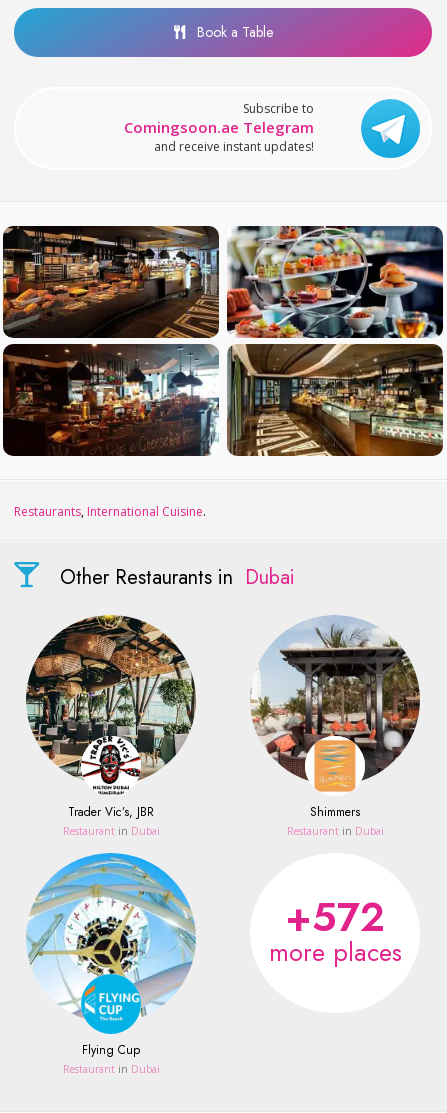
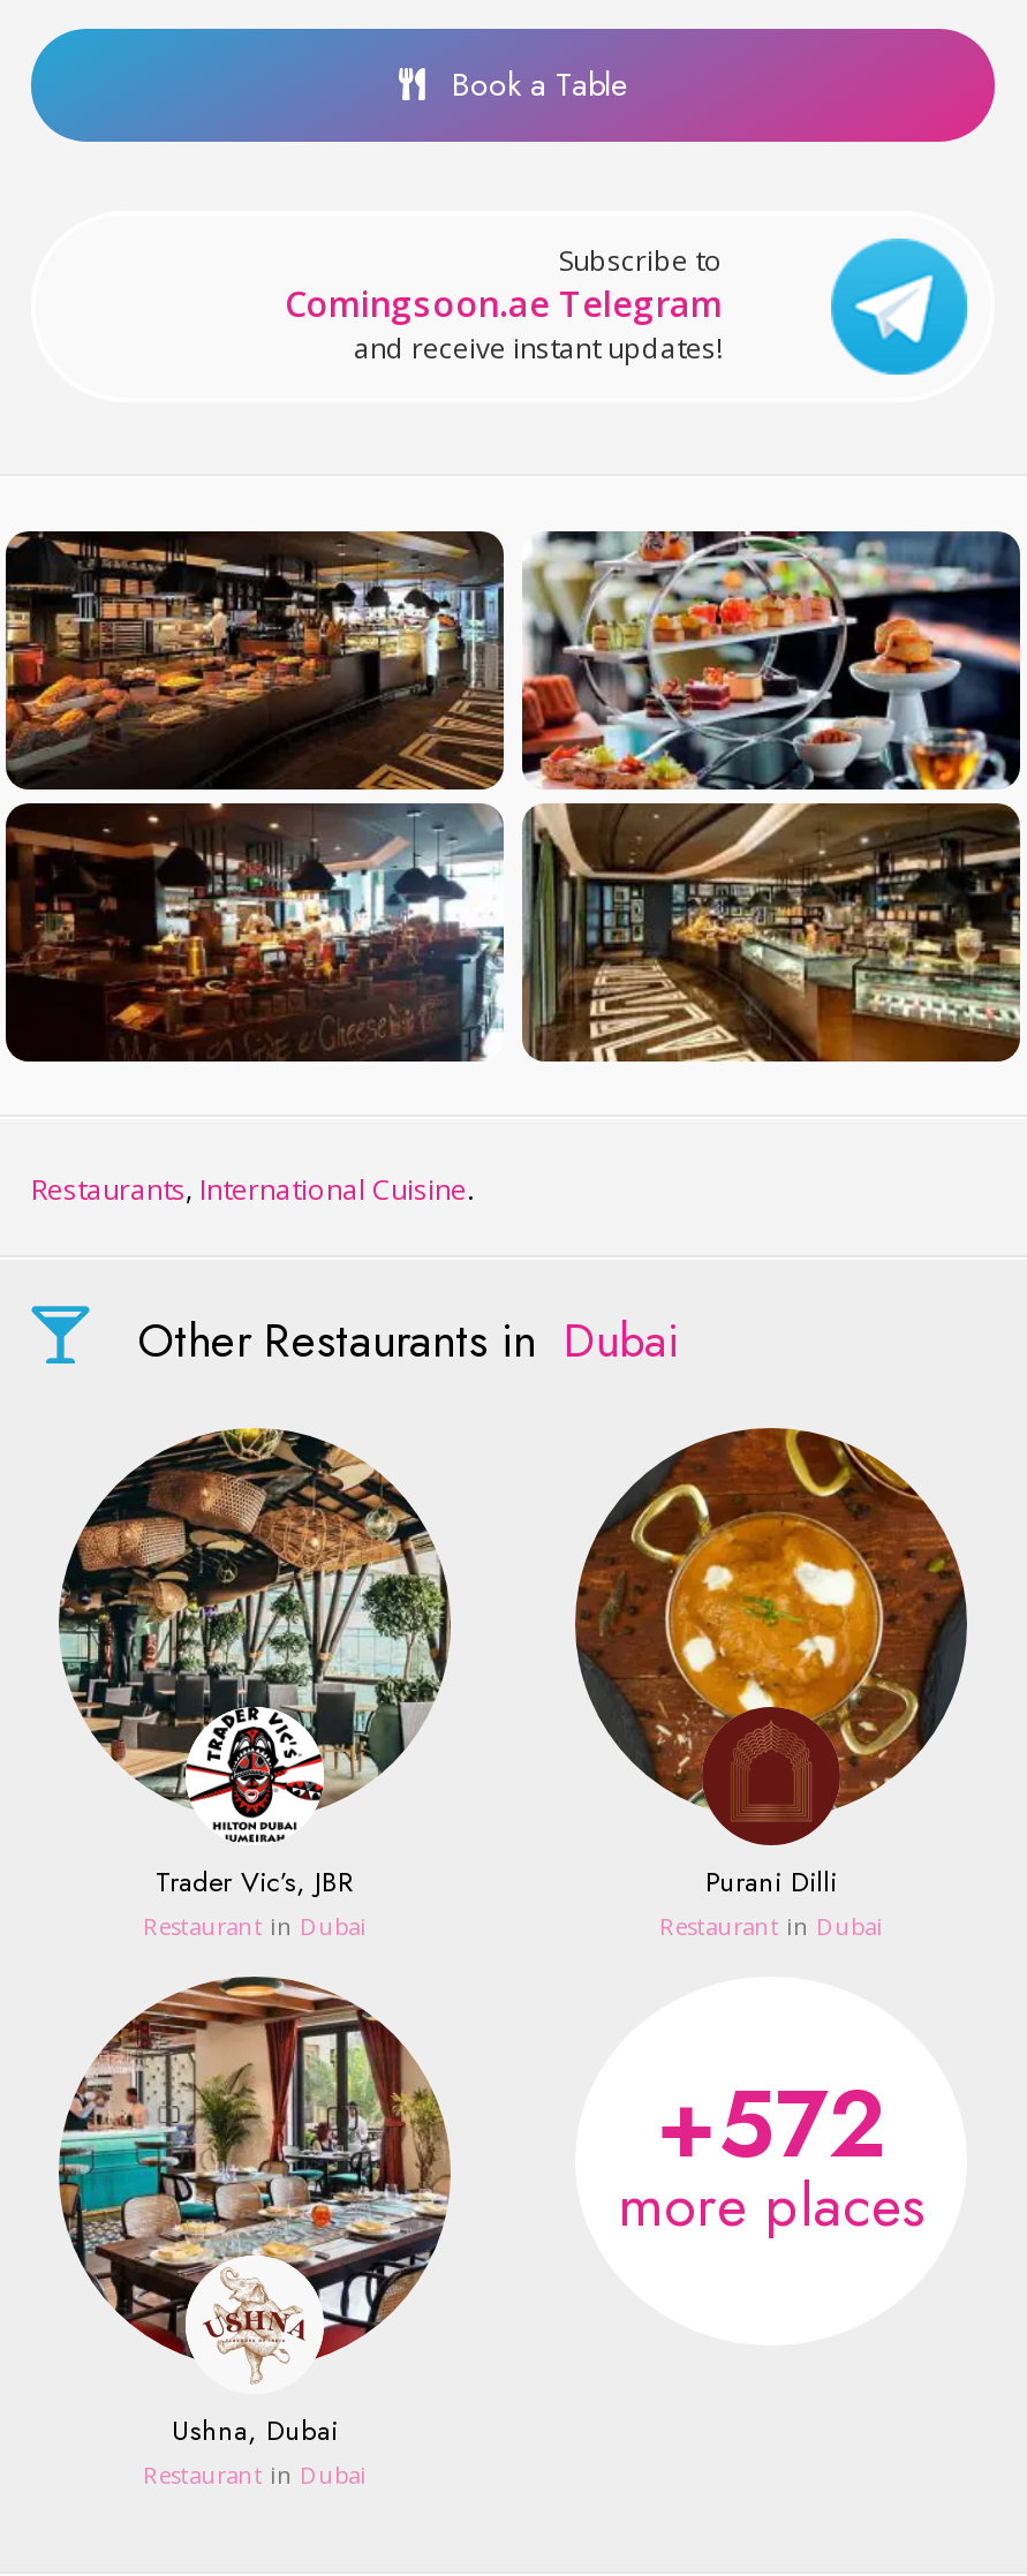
- [image]
- Shimmers
+ [image]
+ Purani Dilli

- [image]
- Flying Cup
+ [image]
+ Ushna, Dubai
